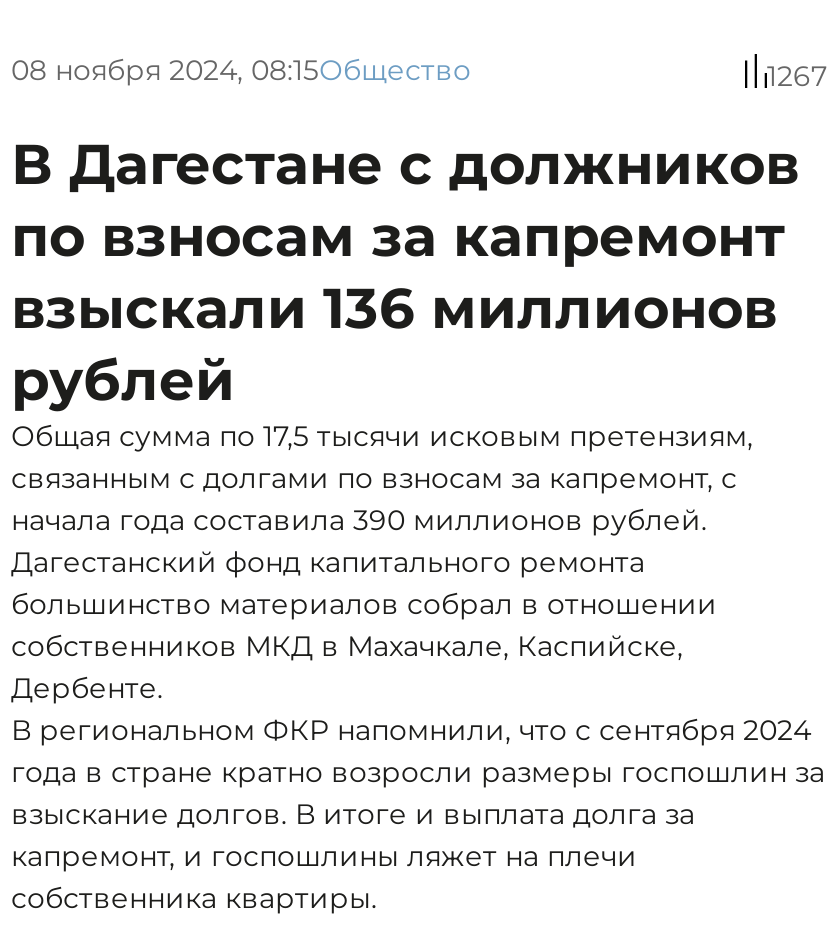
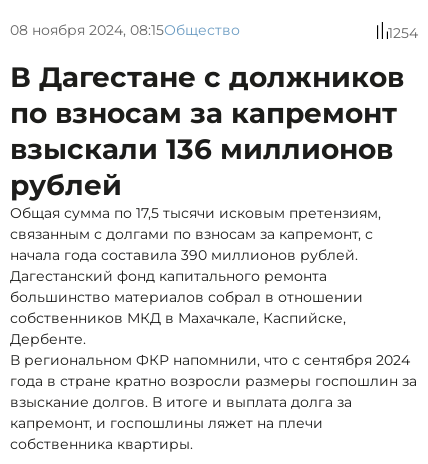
- 1267
+ 1254
